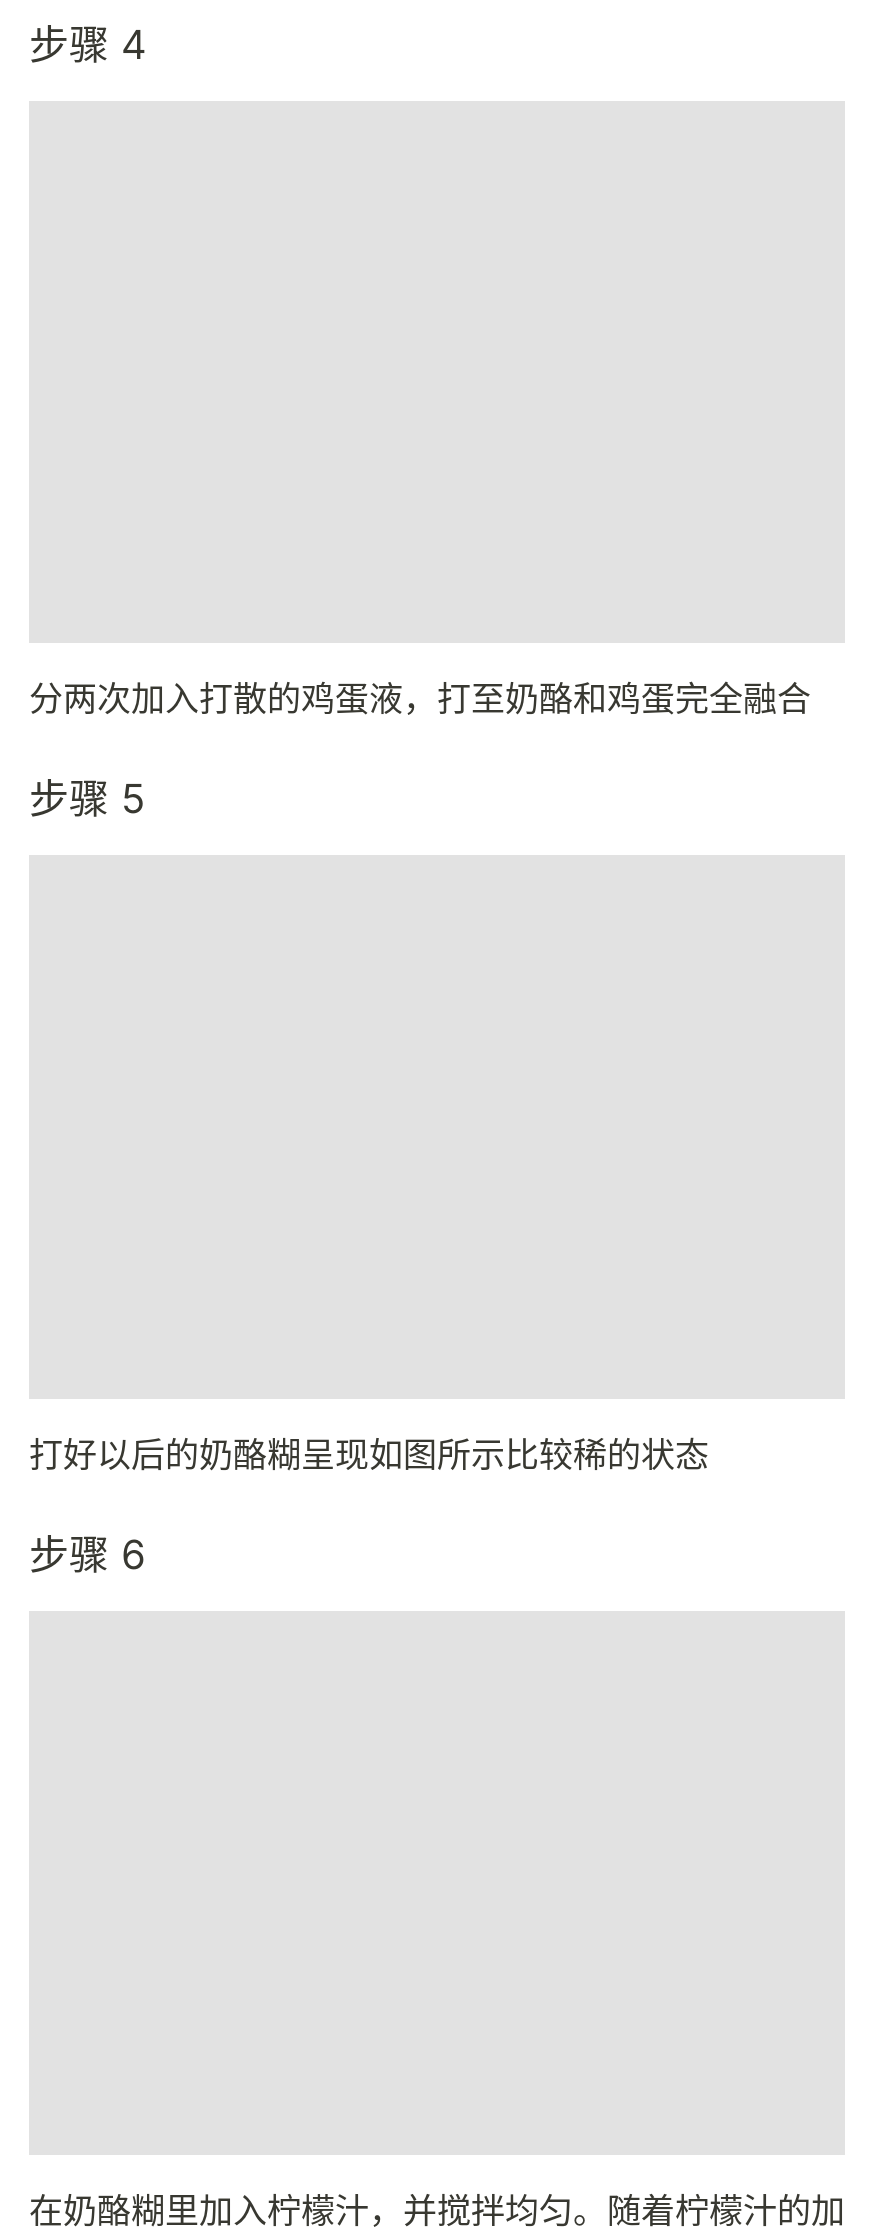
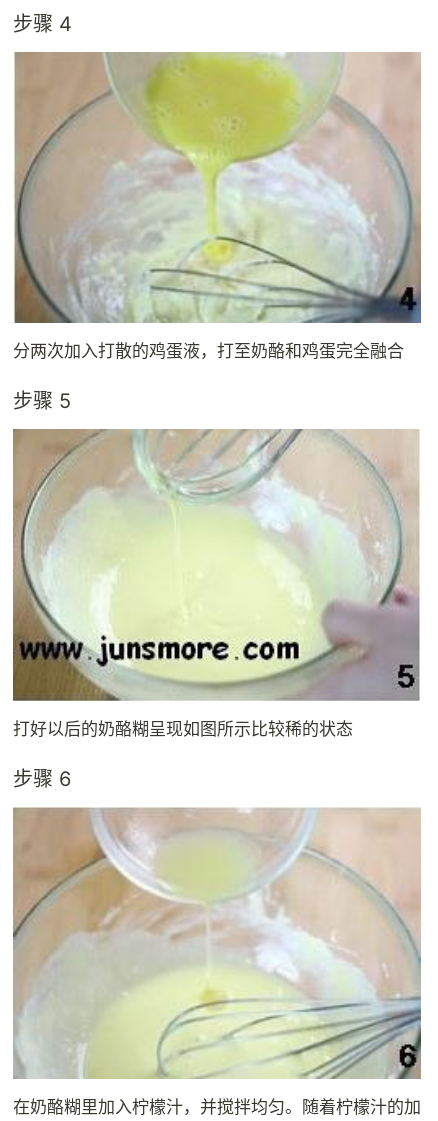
+ [image]

+ [image]

+ [image]
